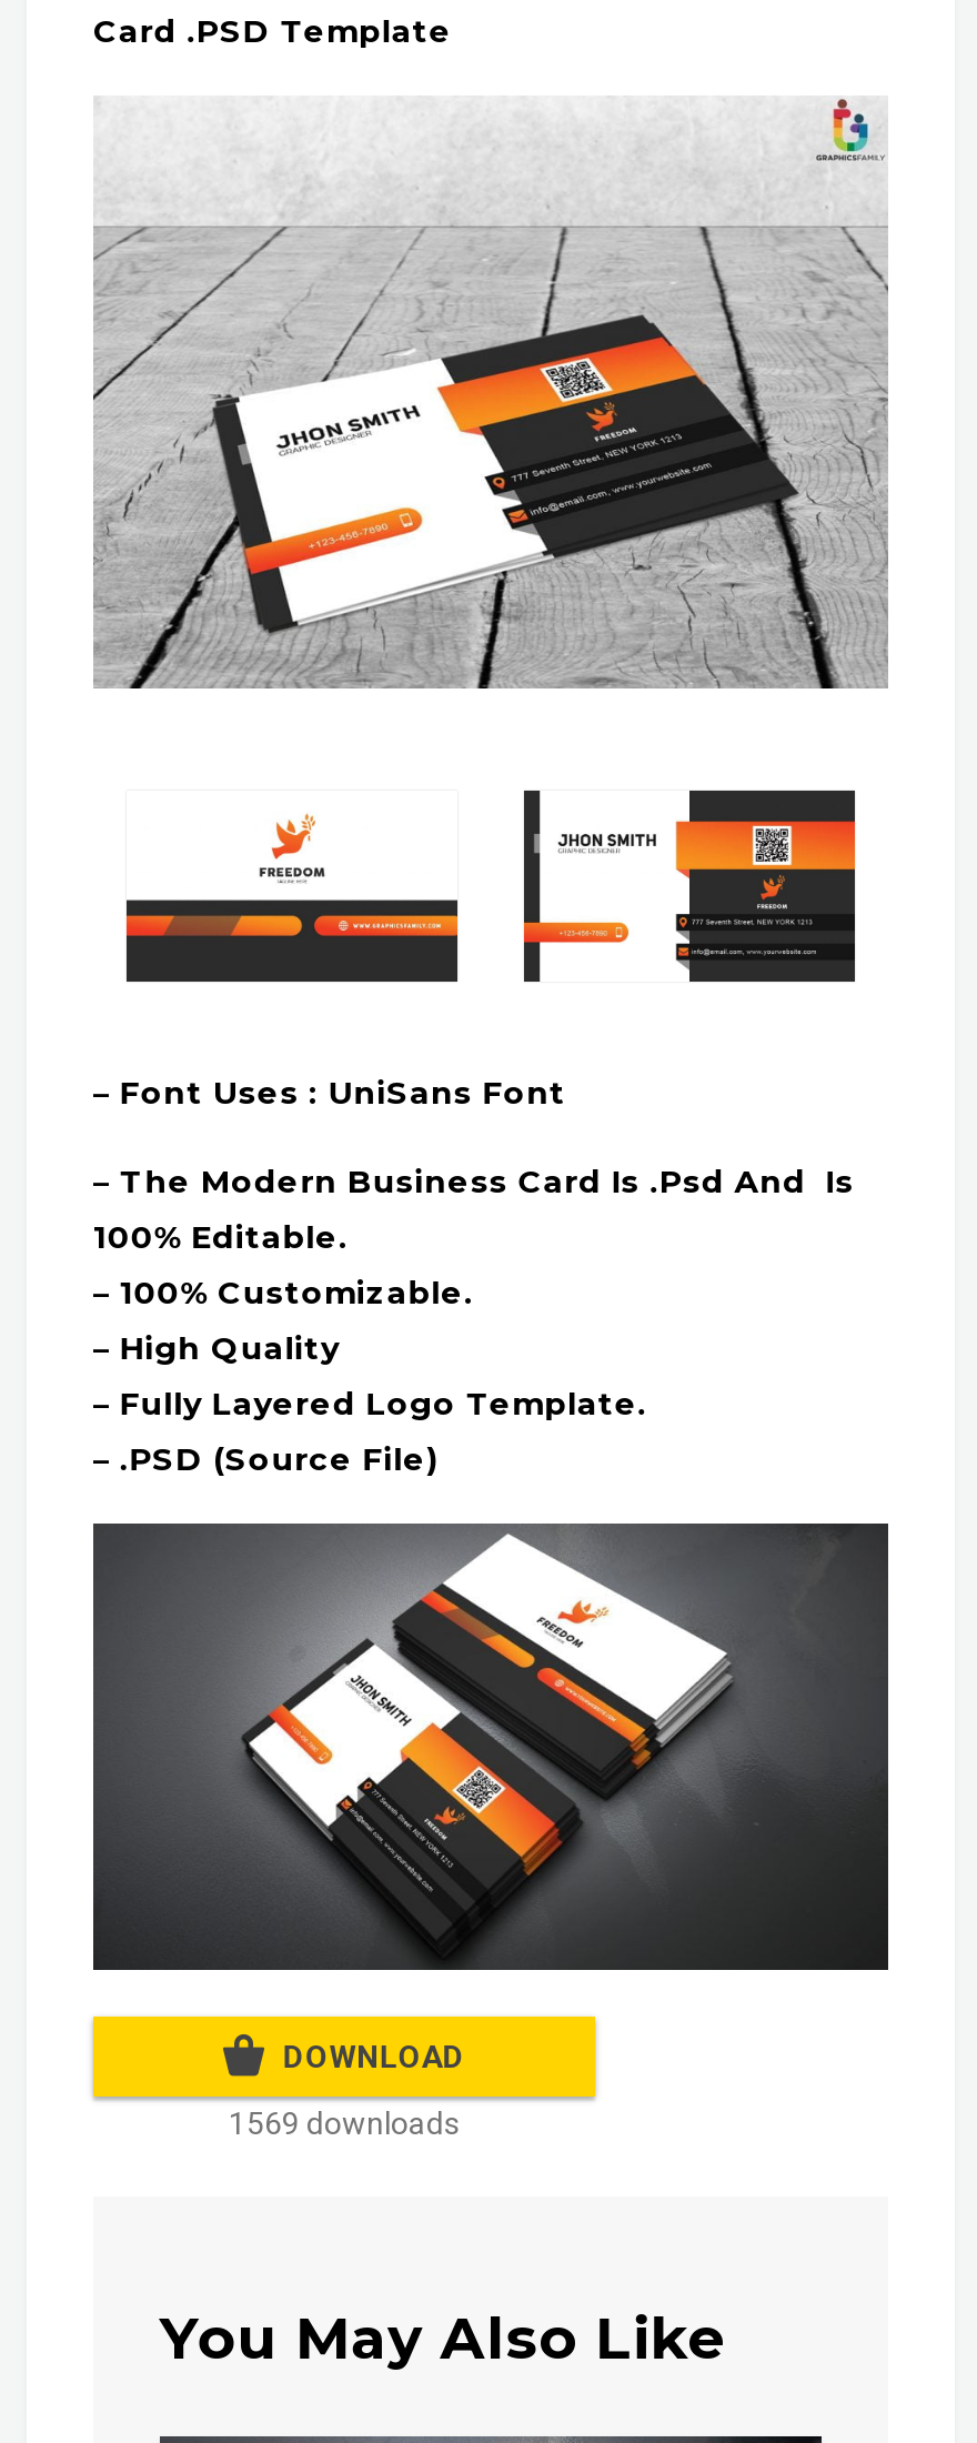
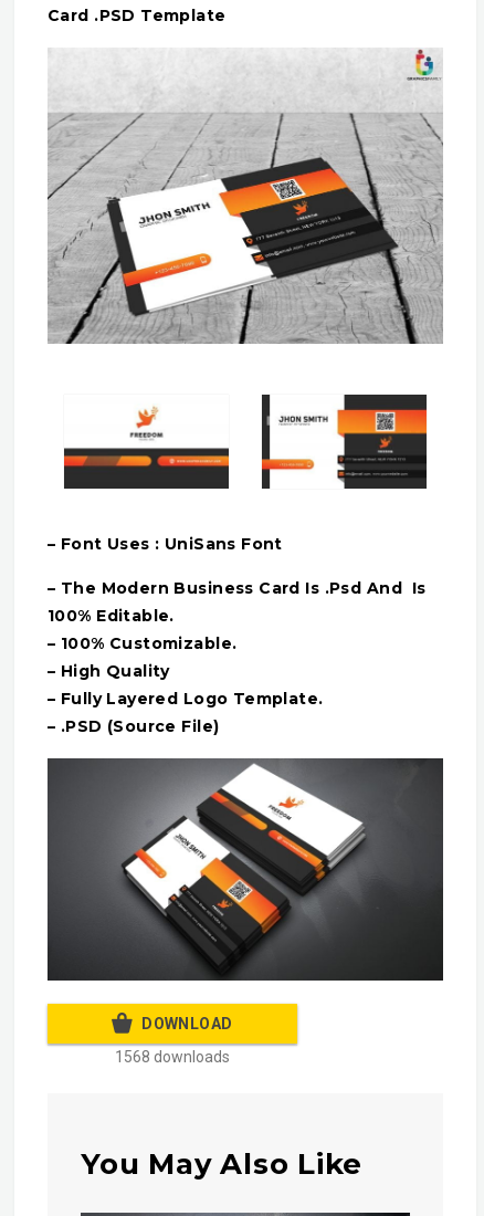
- 1569 downloads
+ 1568 downloads
